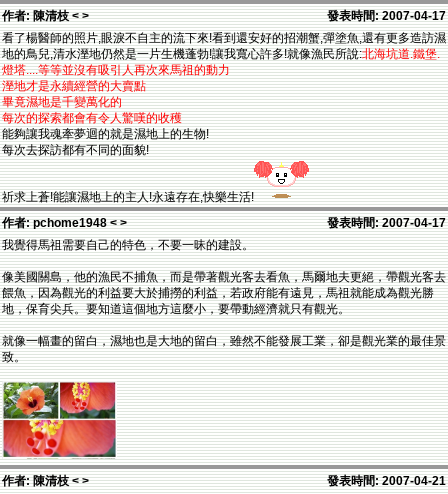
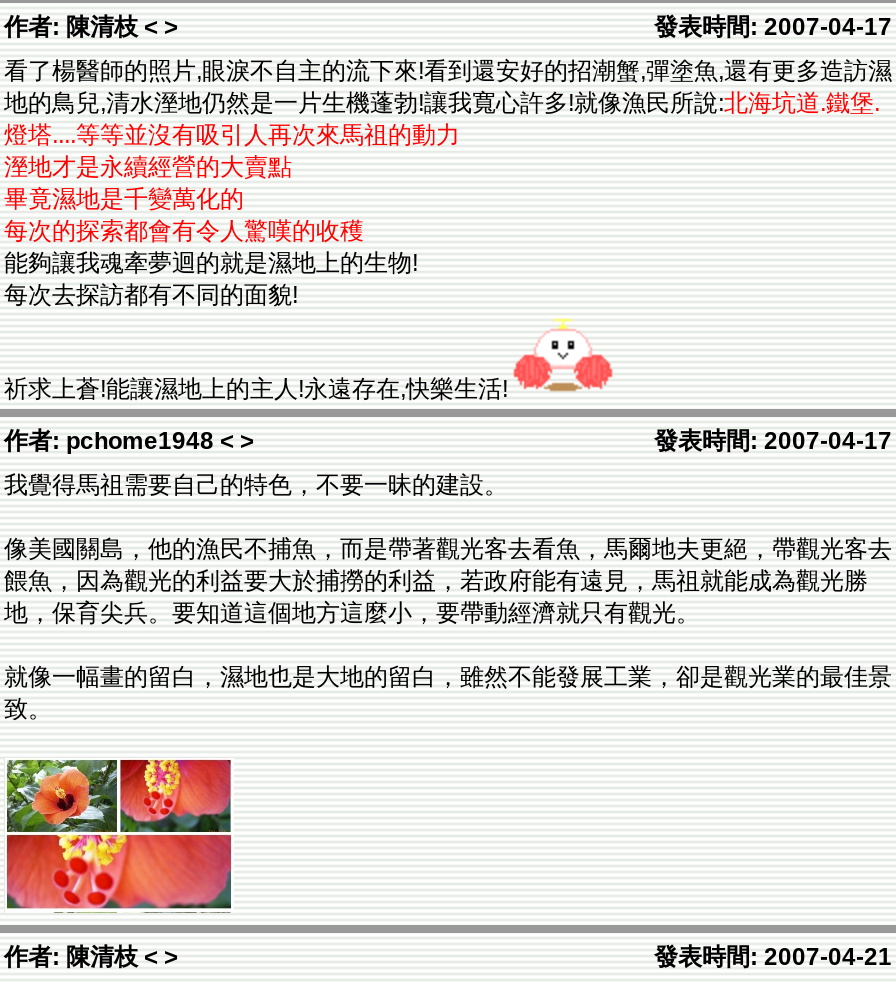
- [image]
+ [image]
